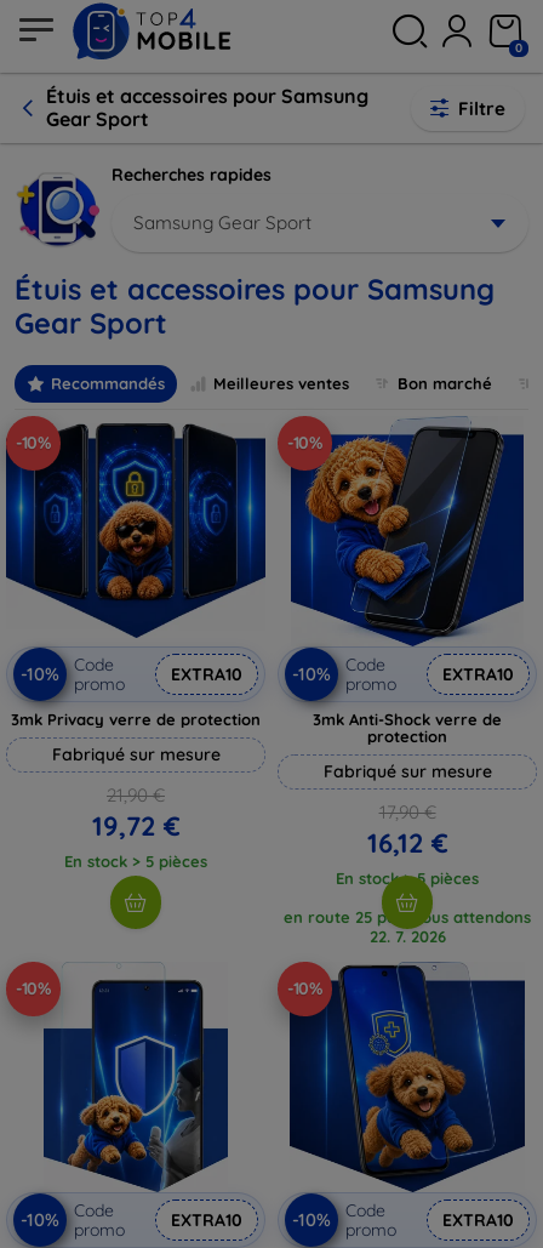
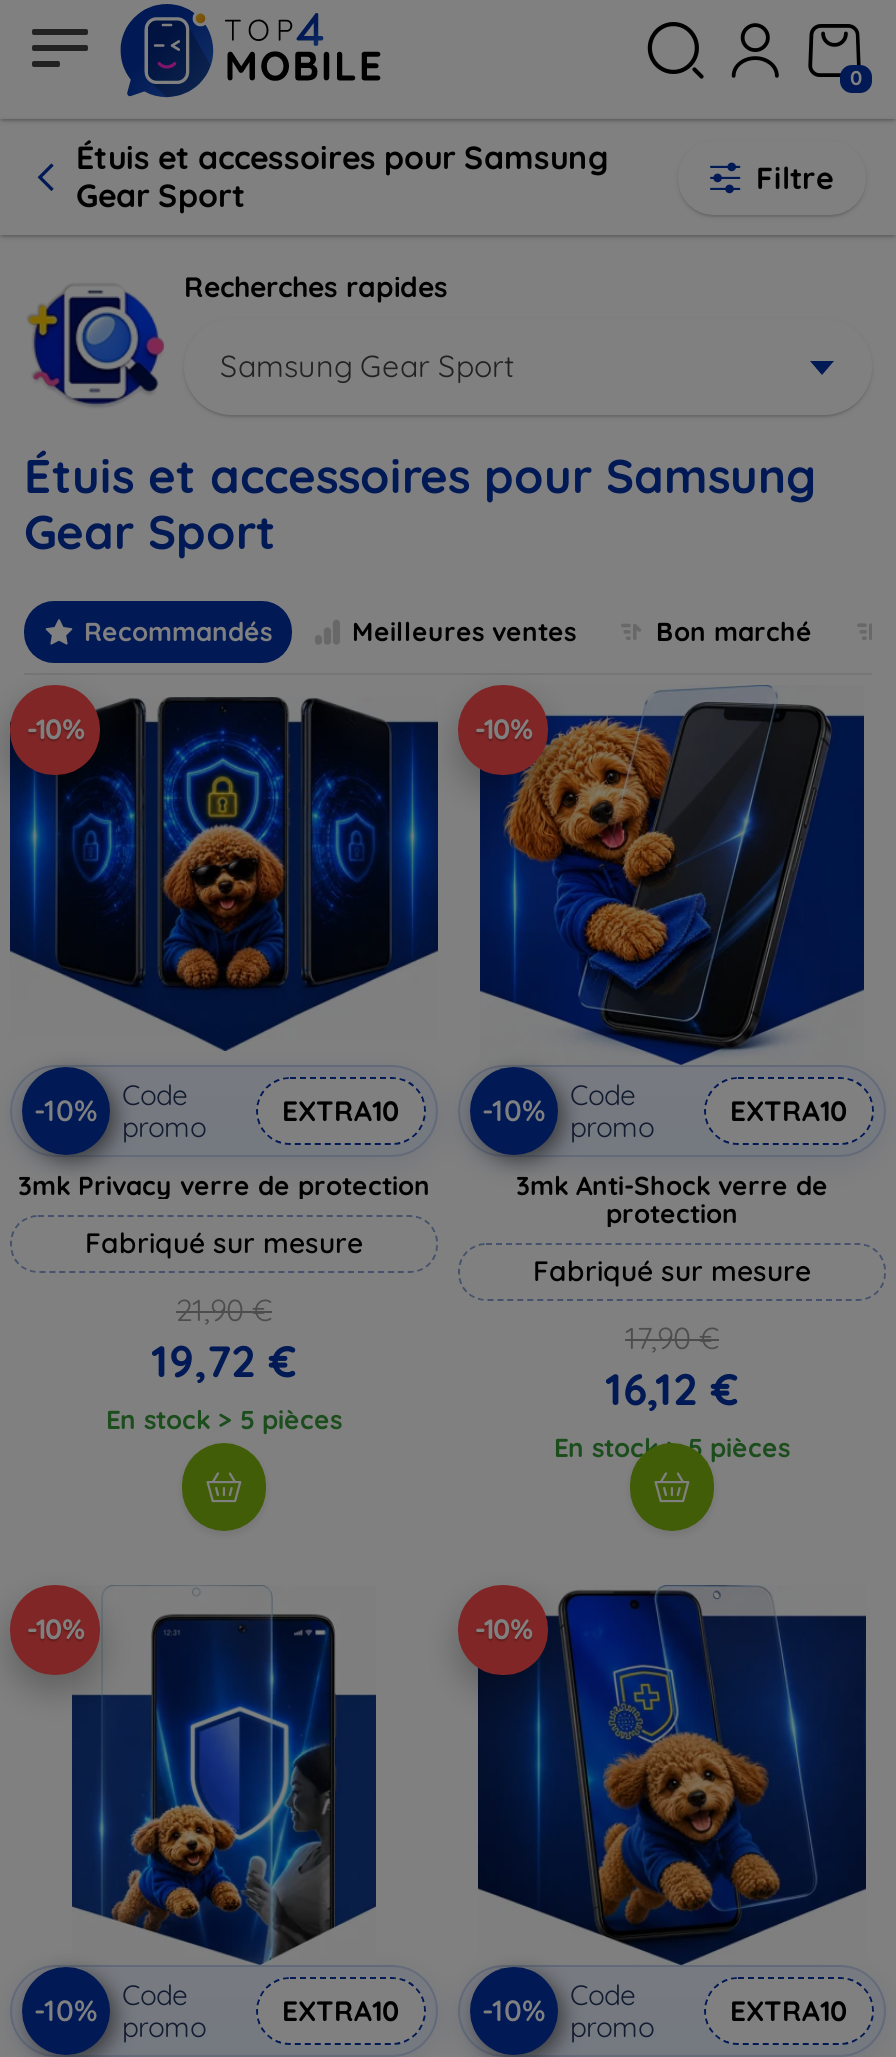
- en route 25 pcs, nous attendons
- 22. 7. 2026
